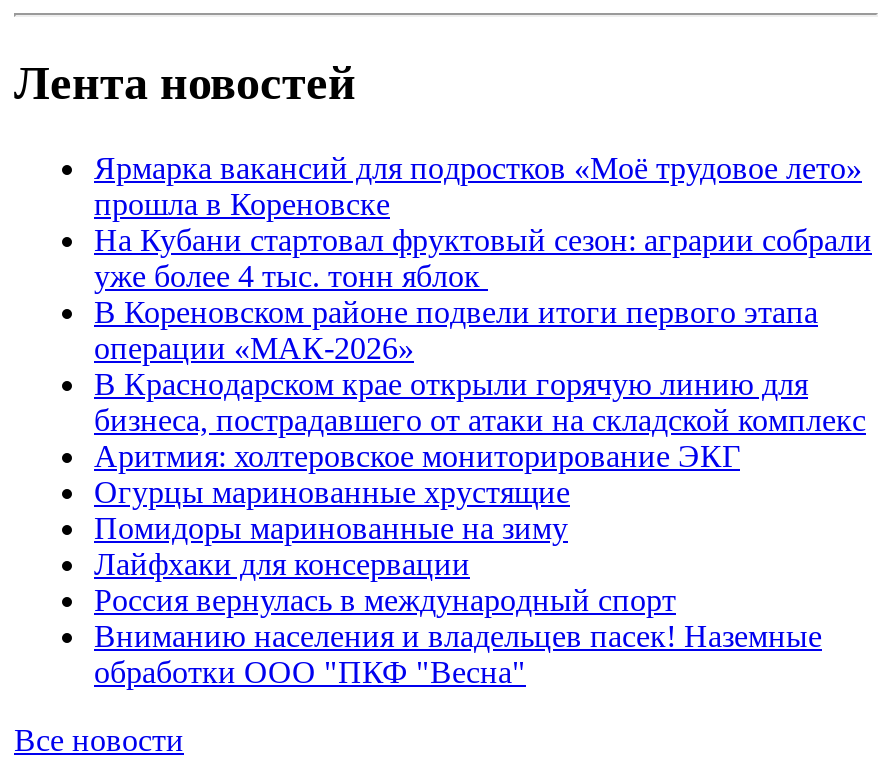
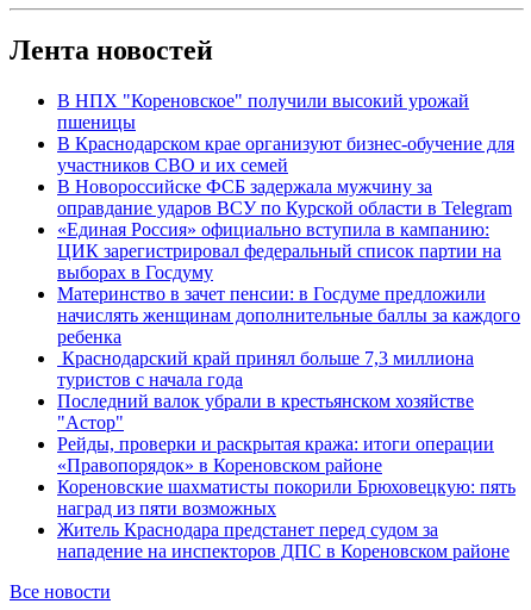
- Ярмарка вакансий для подростков «Моё трудовое лето»
- прошла в Кореновске
- На Кубани стартовал фруктовый сезон: аграрии собрали
- уже более 4 тыс. тонн яблок
- В Кореновском районе подвели итоги первого этапа
- операции «МАК-2026»
- В Краснодарском крае открыли горячую линию для
- бизнеса, пострадавшего от атаки на складской комплекс
- Аритмия: холтеровское мониторирование ЭКГ
- Огурцы маринованные хрустящие
- Помидоры маринованные на зиму
- Лайфхаки для консервации
- Россия вернулась в международный спорт
- Вниманию населения и владельцев пасек! Наземные
- обработки ООО "ПКФ "Весна"
+ В НПХ "Кореновское" получили высокий урожай
+ пшеницы
+ В Краснодарском крае организуют бизнес-обучение для
+ участников СВО и их семей
+ В Новороссийске ФСБ задержала мужчину за
+ оправдание ударов ВСУ по Курской области в Telegram
+ «Единая Россия» официально вступила в кампанию:
+ ЦИК зарегистрировал федеральный список партии на
+ выборах в Госдуму
+ Материнство в зачет пенсии: в Госдуме предложили
+ начислять женщинам дополнительные баллы за каждого
+ ребенка
+ Краснодарский край принял больше 7,3 миллиона
+ туристов с начала года
+ Последний валок убрали в крестьянском хозяйстве
+ "Астор"
+ Рейды, проверки и раскрытая кража: итоги операции
+ «Правопорядок» в Кореновском районе
+ Кореновские шахматисты покорили Брюховецкую: пять
+ наград из пяти возможных
+ Житель Краснодара предстанет перед судом за
+ нападение на инспекторов ДПС в Кореновском районе
